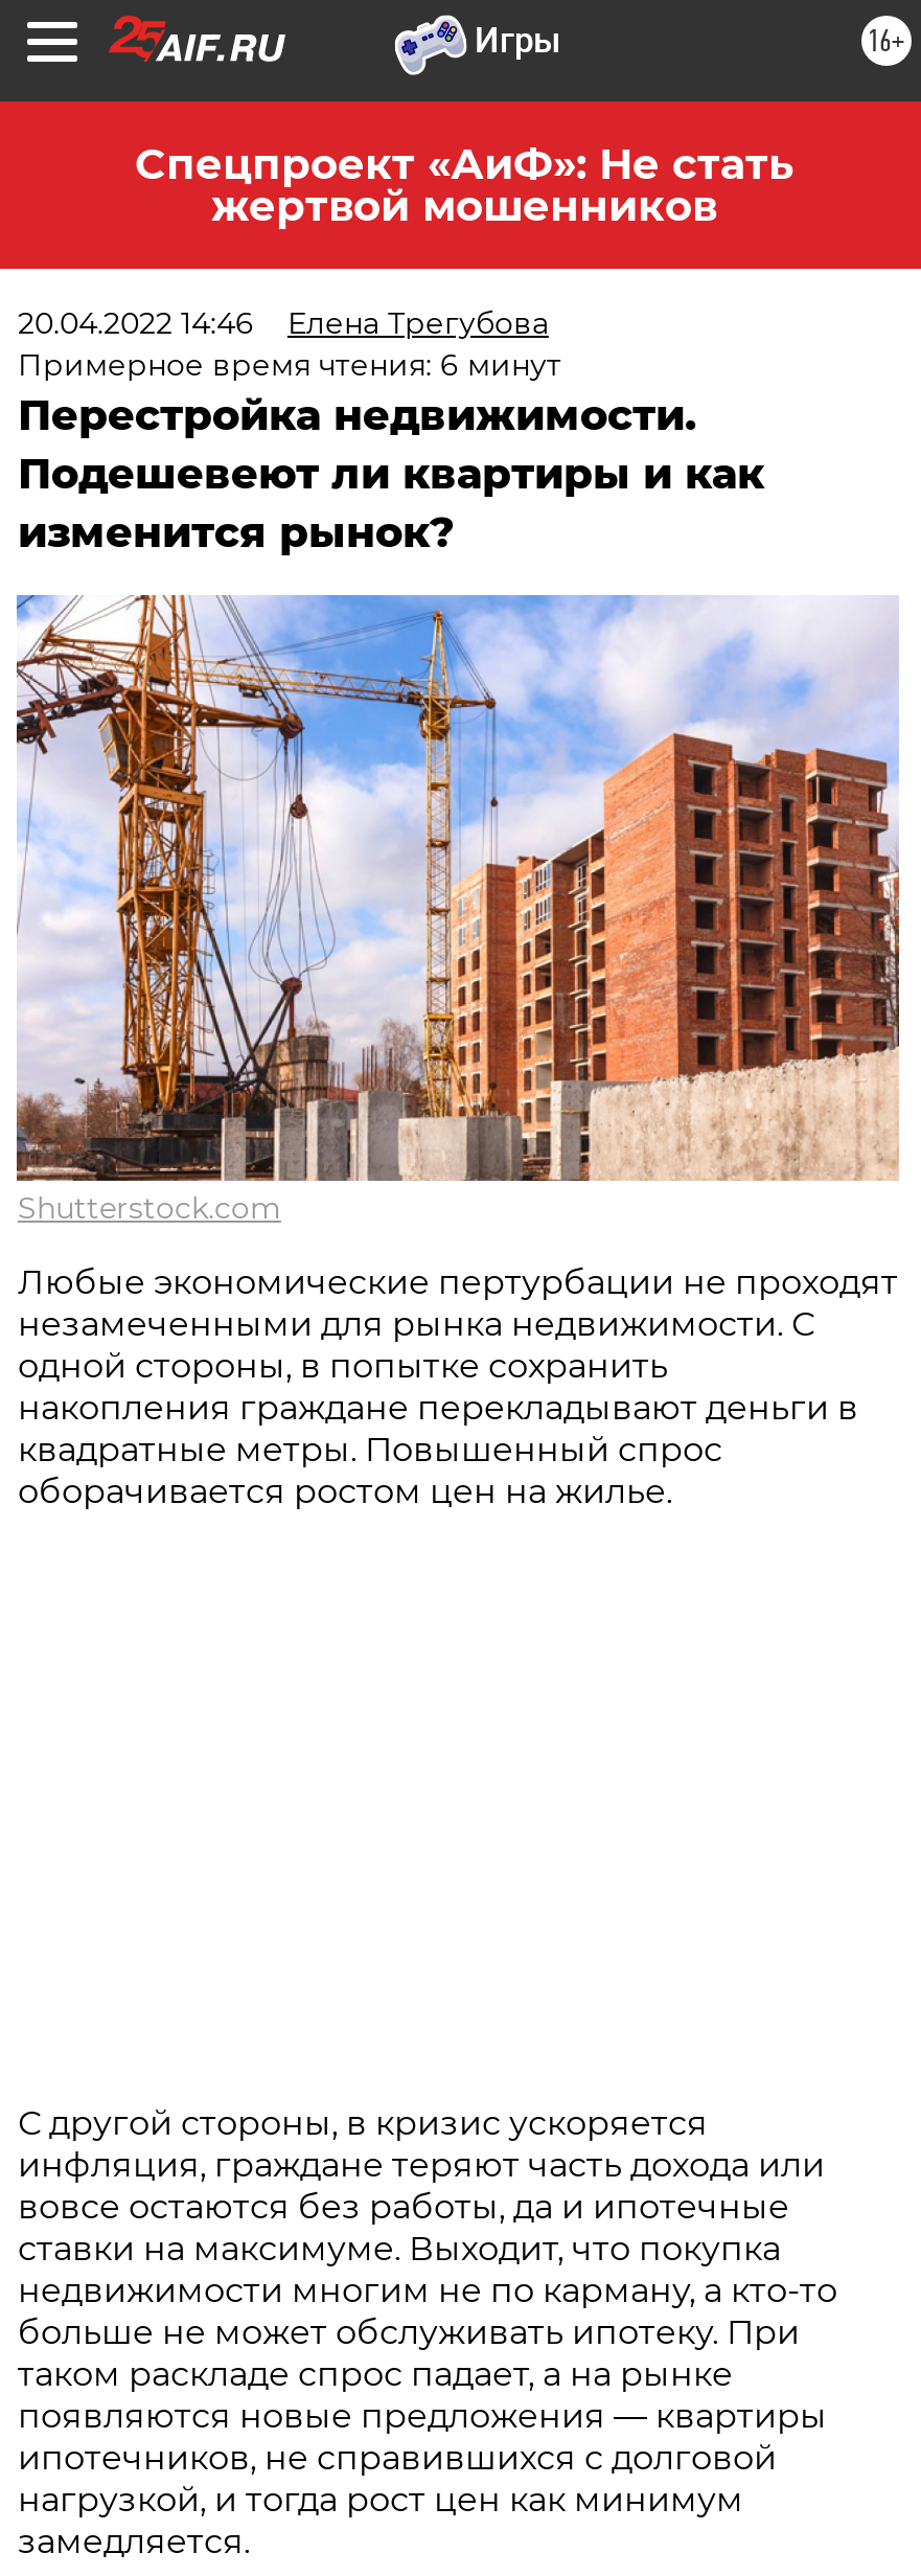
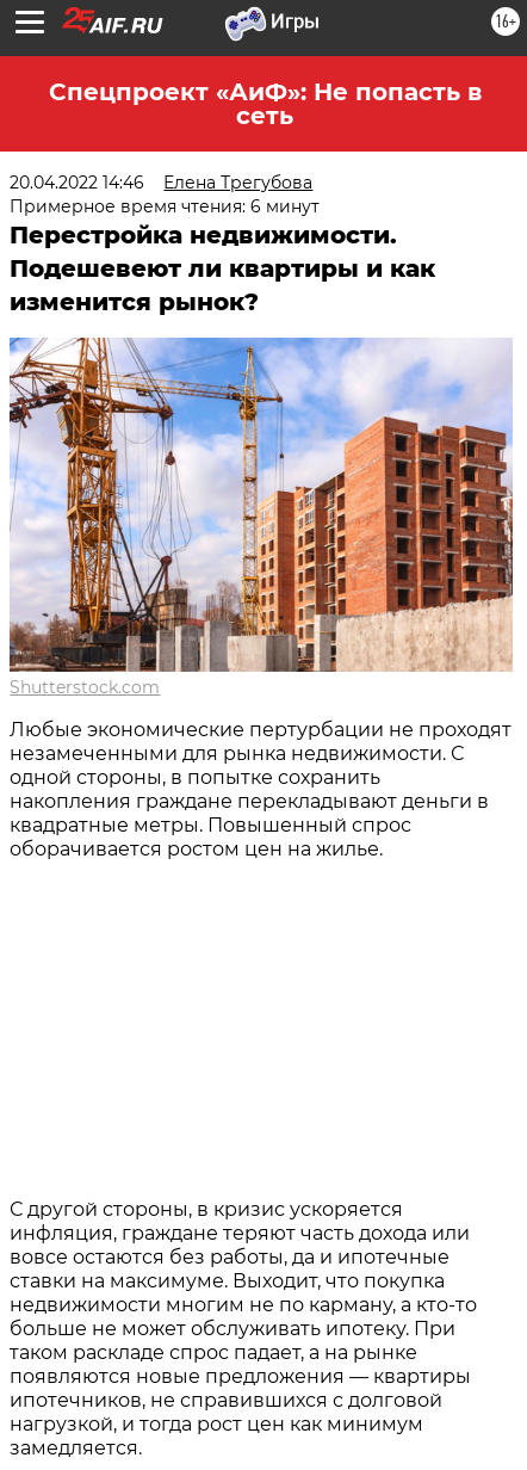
- Спецпроект «АиФ»: Не стать
- жертвой мошенников
+ Спецпроект «АиФ»: Не попасть в
+ сеть
